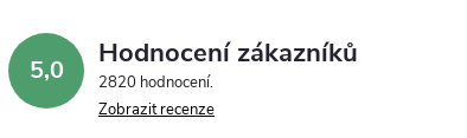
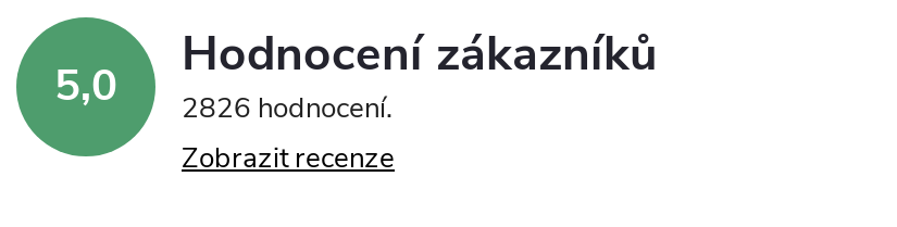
- 5,0 2820 hodnocení Hodnocení zákazníků
+ 5,0 2826 hodnocení Hodnocení zákazníků
